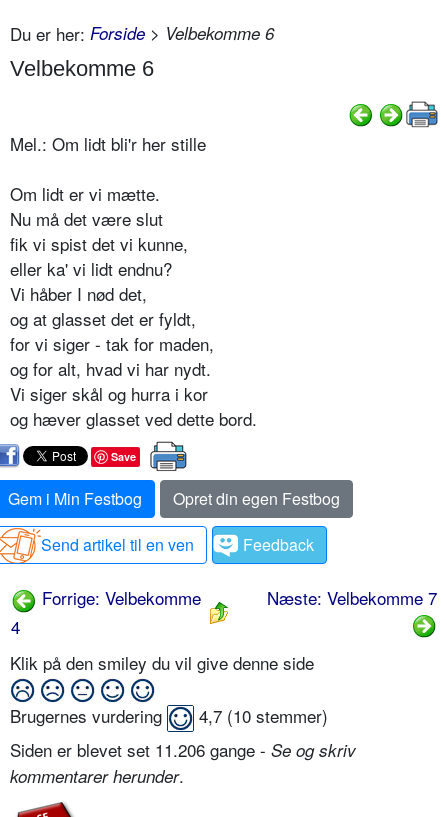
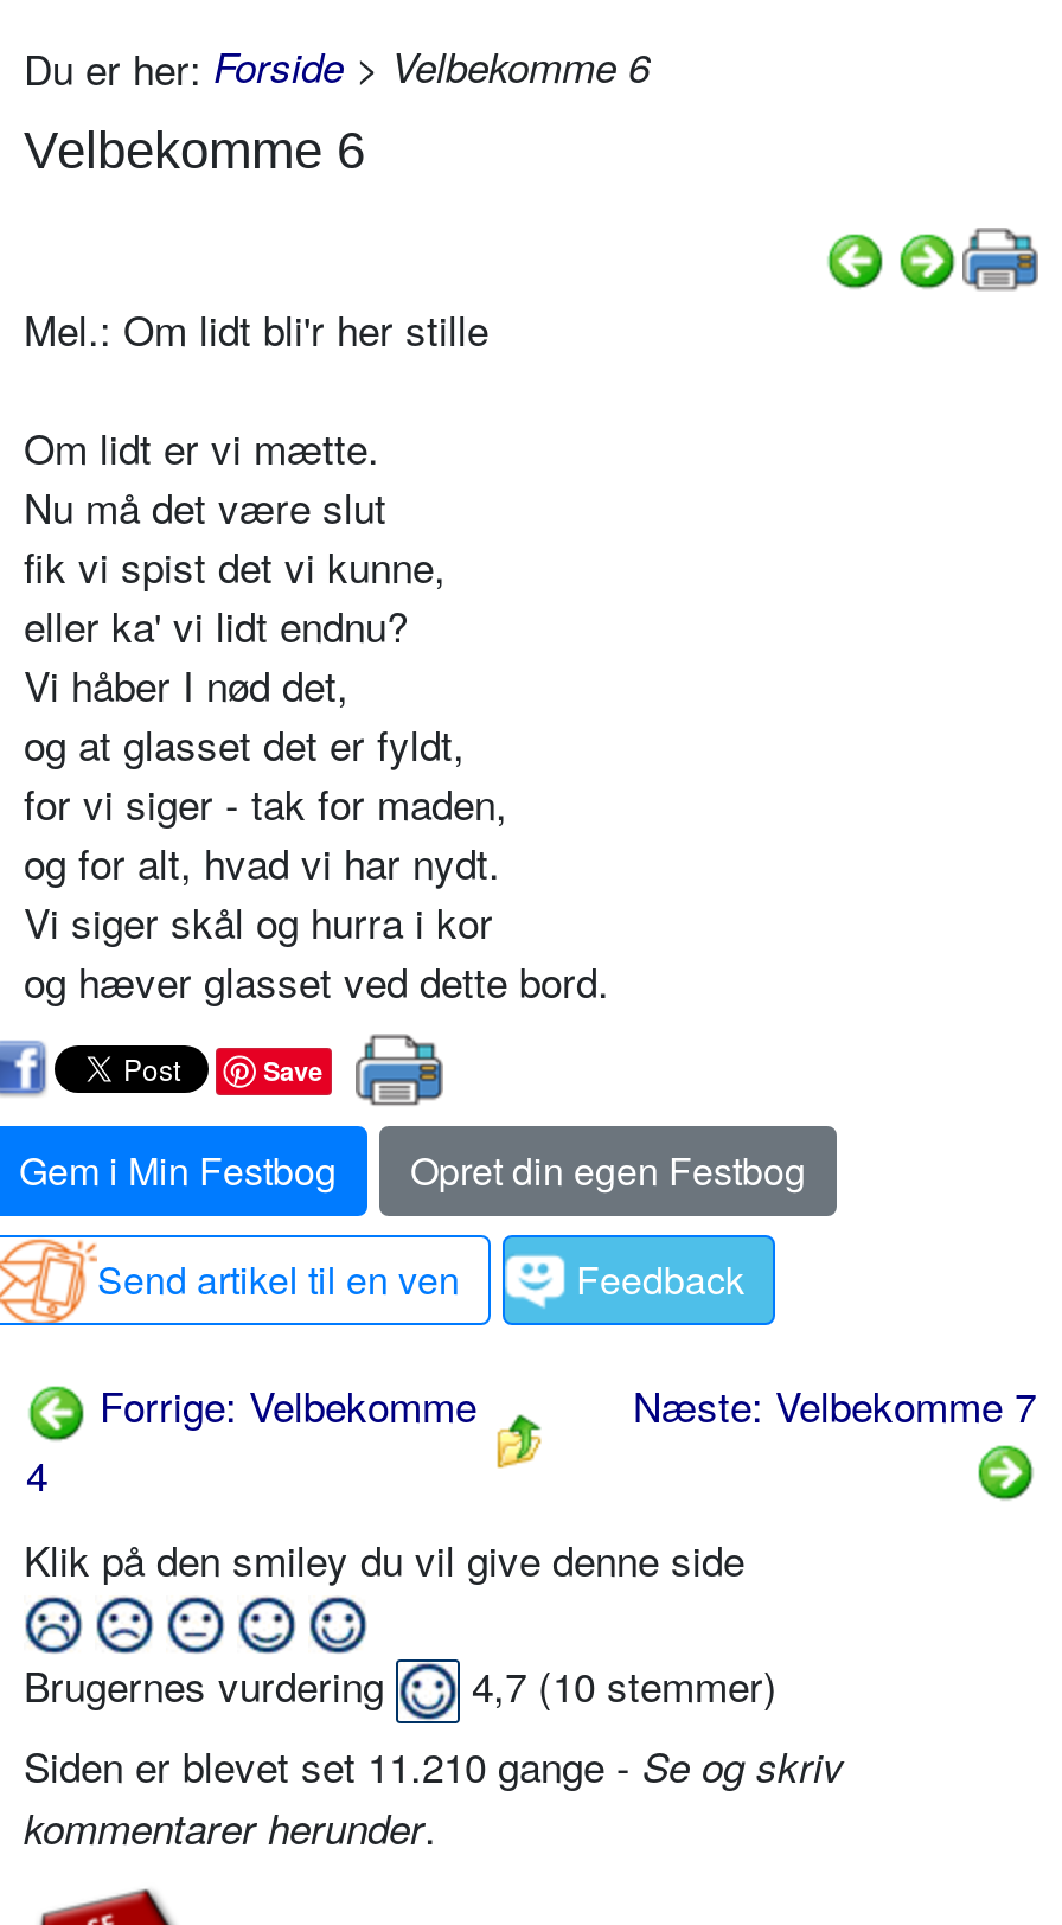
- Siden er blevet set 11.206 gange - Se og skriv
+ Siden er blevet set 11.210 gange - Se og skriv
